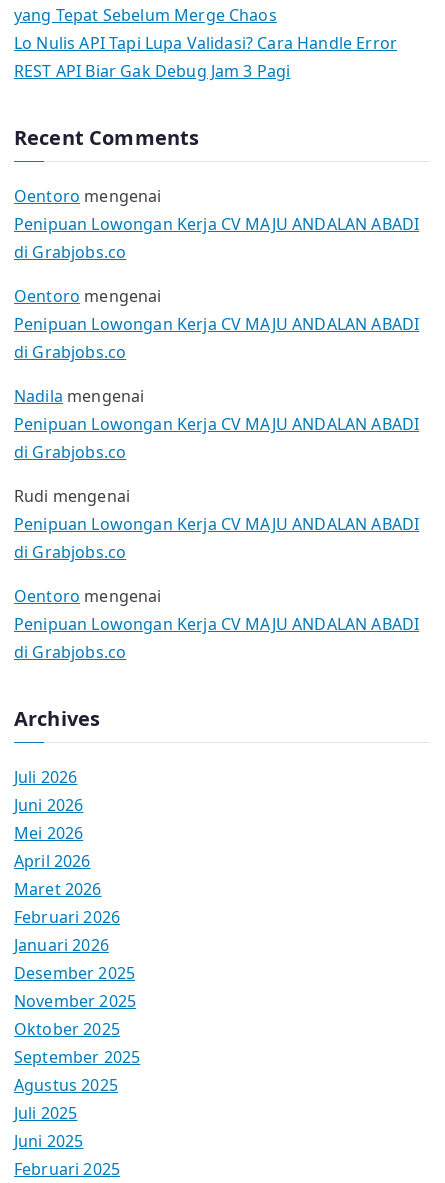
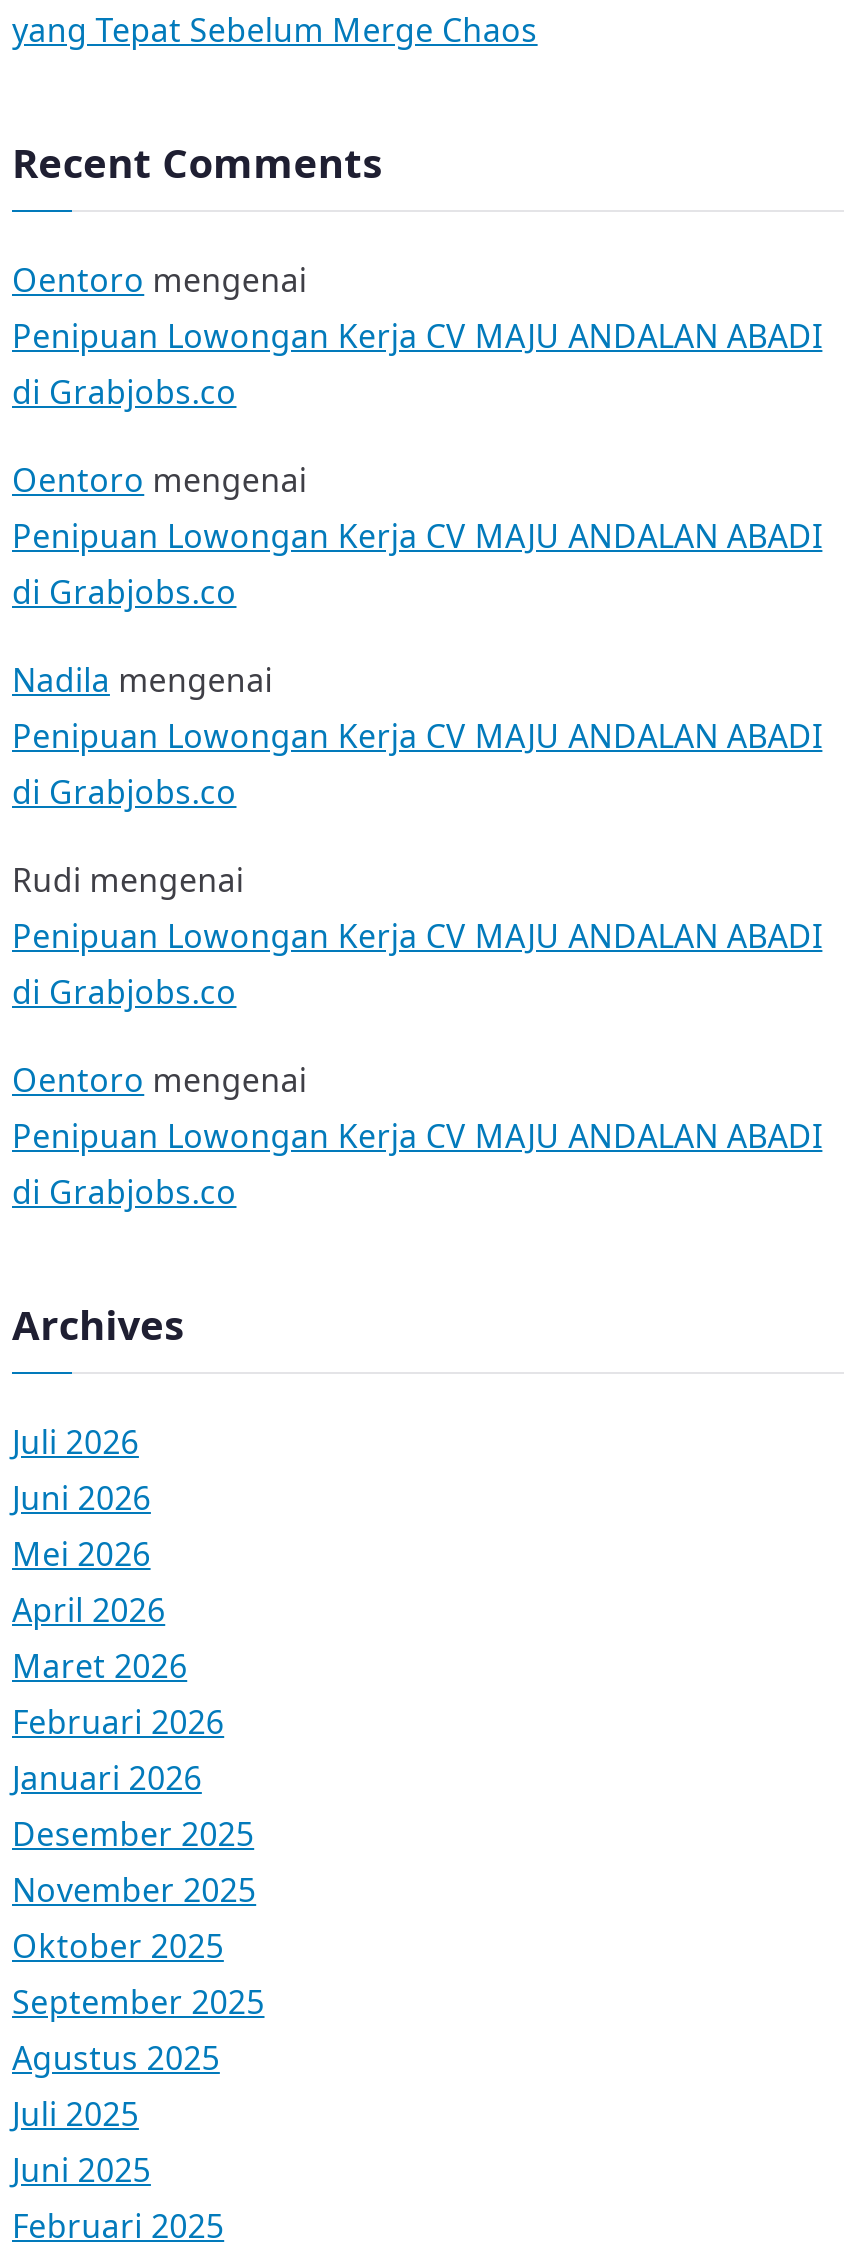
- Lo Nulis API Tapi Lupa Validasi? Cara Handle Error
- REST API Biar Gak Debug Jam 3 Pagi
